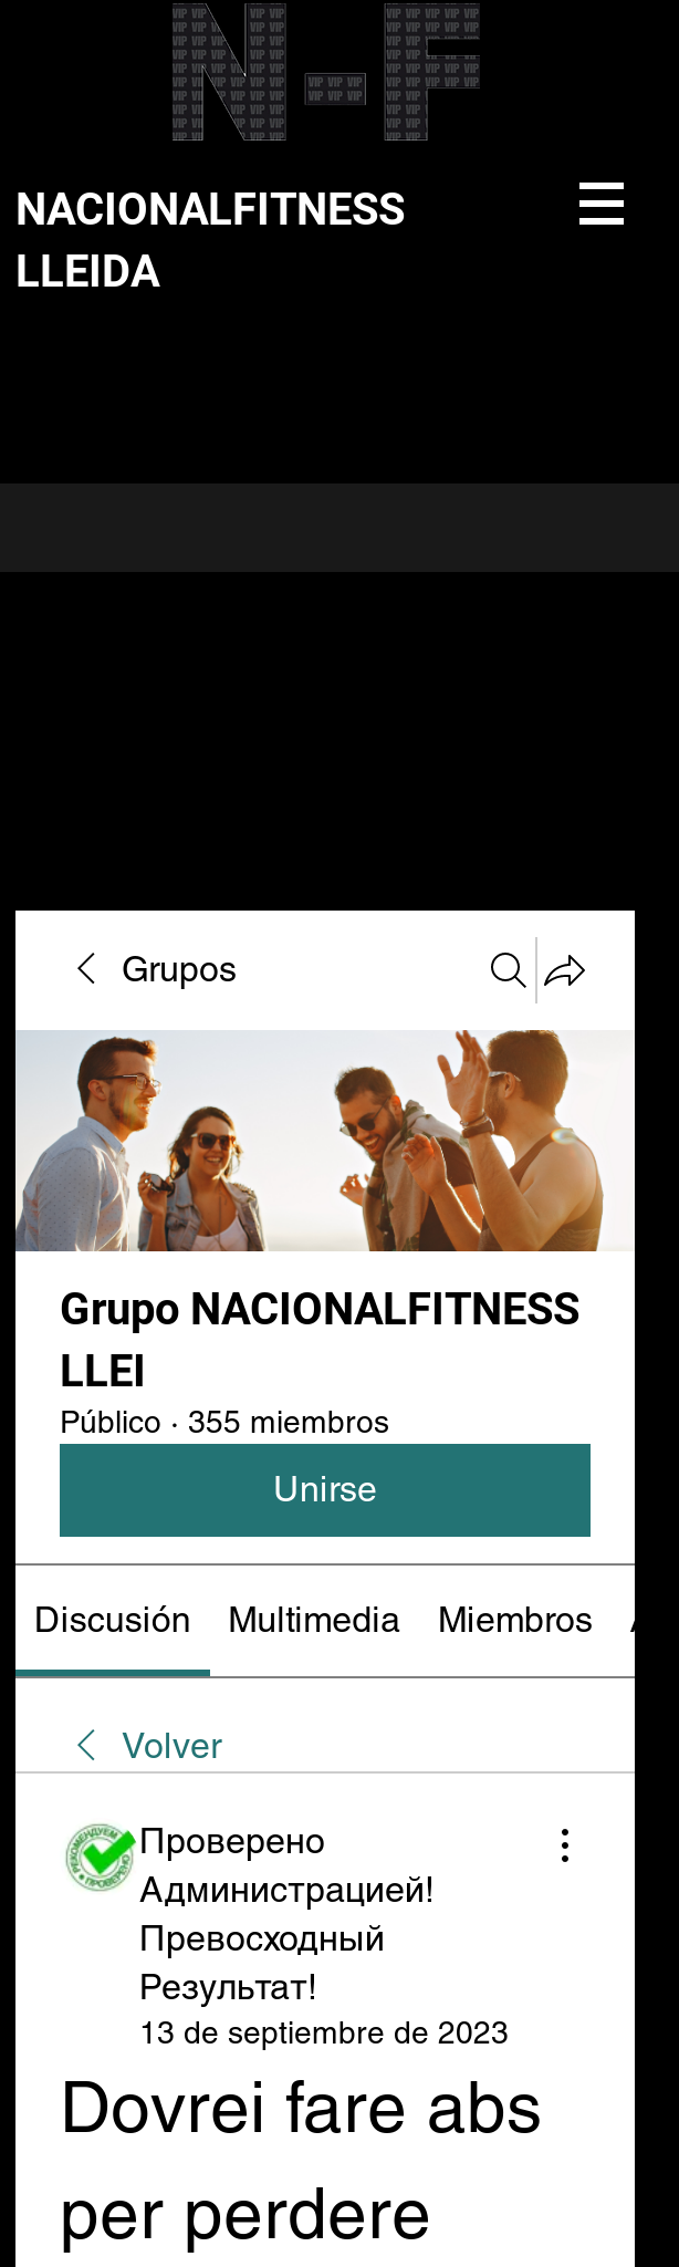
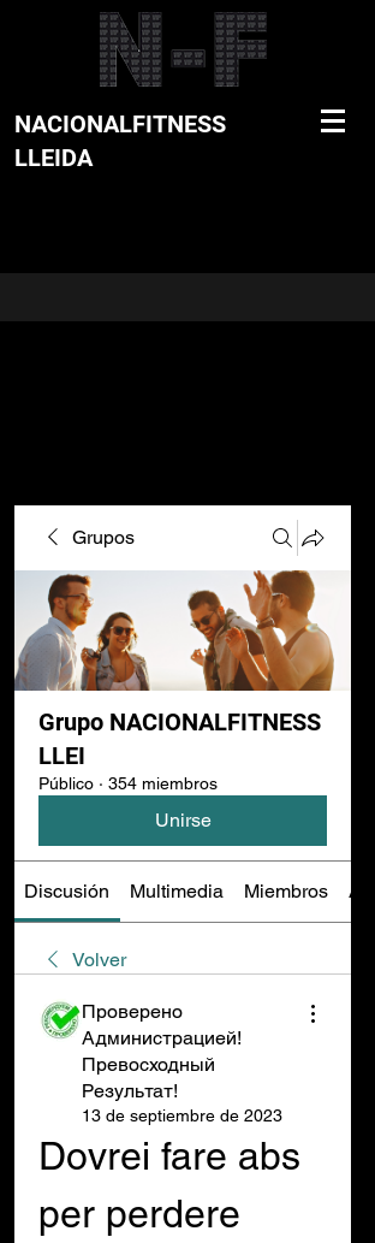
- Público · 355 miembros
+ Público · 354 miembros
